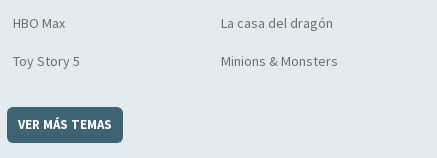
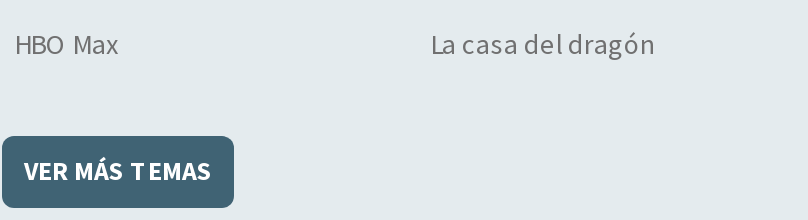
- Toy Story 5
- Minions & Monsters
